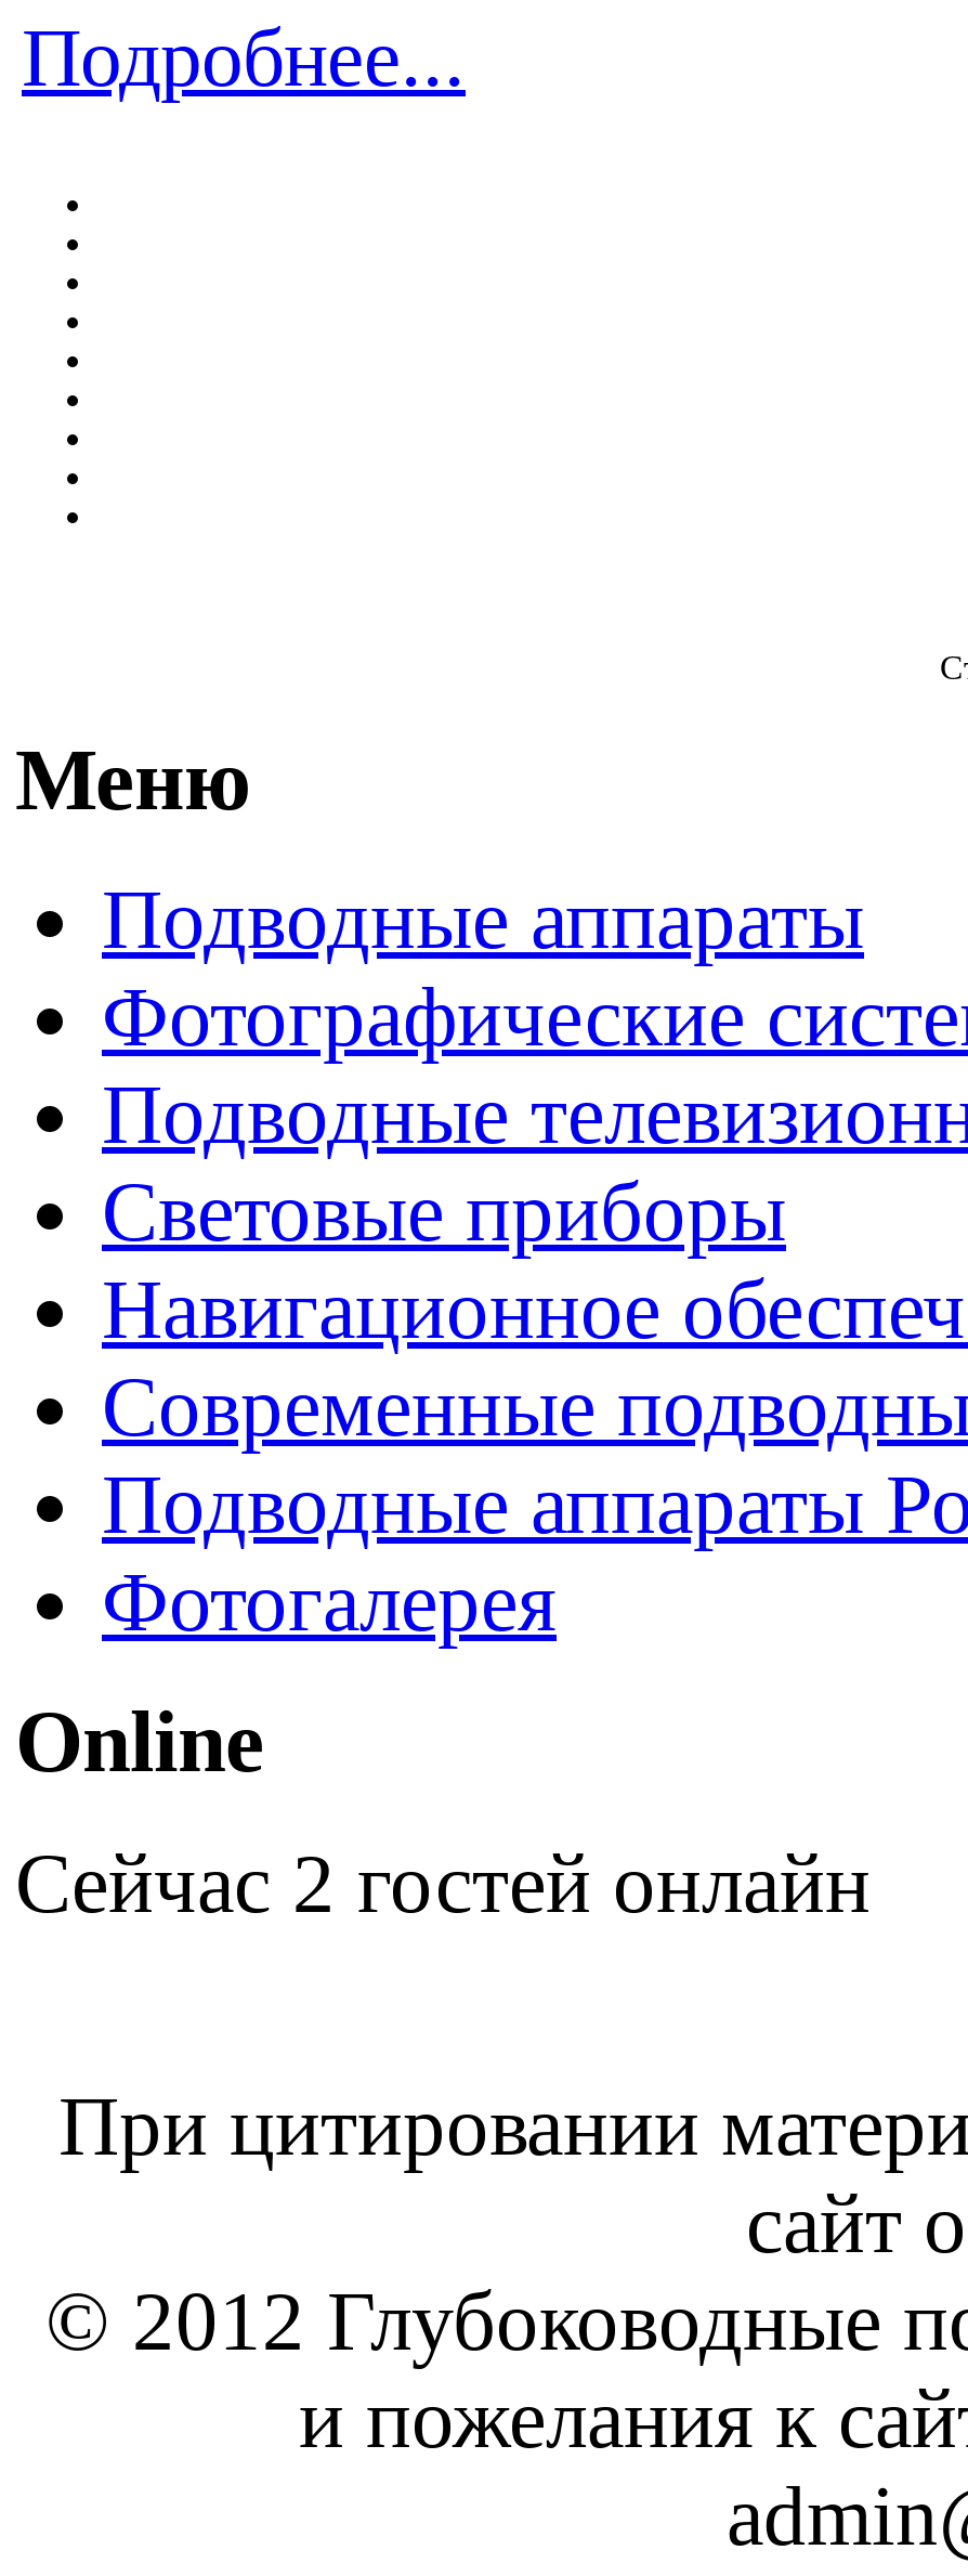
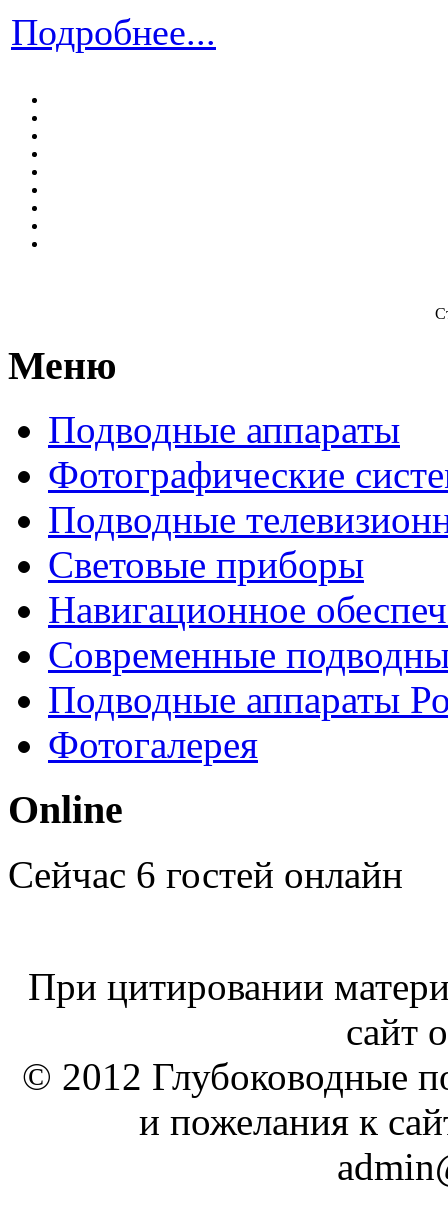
- Сейчас 2 гостей онлайн
+ Сейчас 6 гостей онлайн
